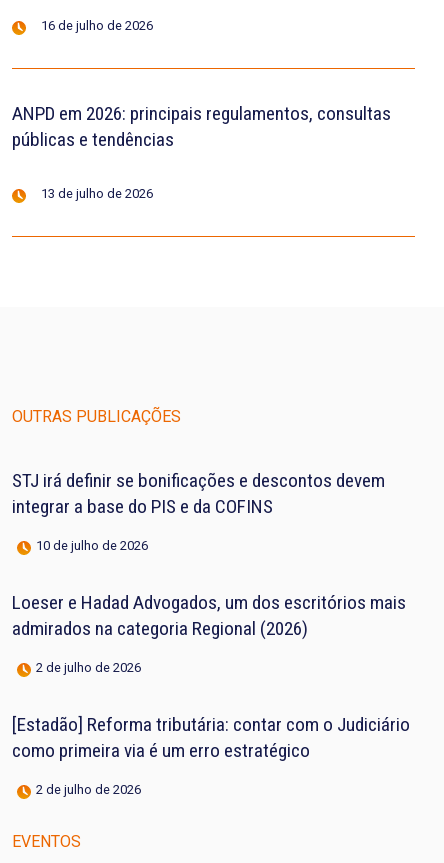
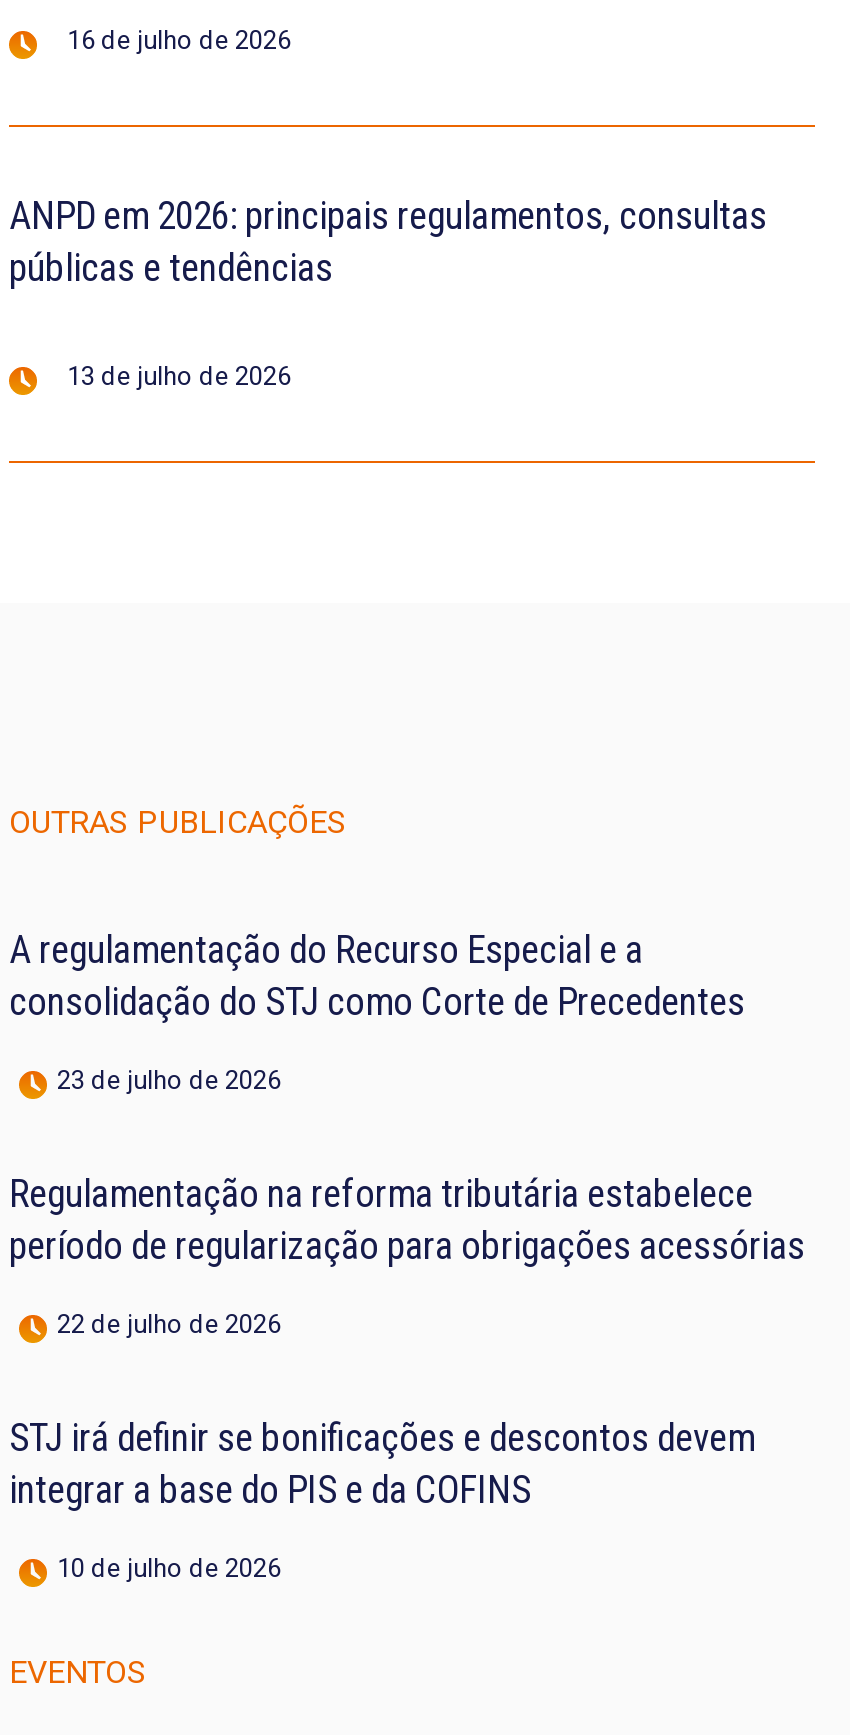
+ A regulamentação do Recurso Especial e a
+ consolidação do STJ como Corte de Precedentes
+ 23 de julho de 2026
+ Regulamentação na reforma tributária estabelece
+ período de regularização para obrigações acessórias
+ 22 de julho de 2026

moved down: STJ irá definir se bonificações e descontos devem | integrar a base do PIS e da COFINS | 10 de julho de 2026

- Loeser e Hadad Advogados, um dos escritórios mais
- admirados na categoria Regional (2026)
- 2 de julho de 2026
- [Estadão] Reforma tributária: contar com o Judiciário
- como primeira via é um erro estratégico
- 2 de julho de 2026
